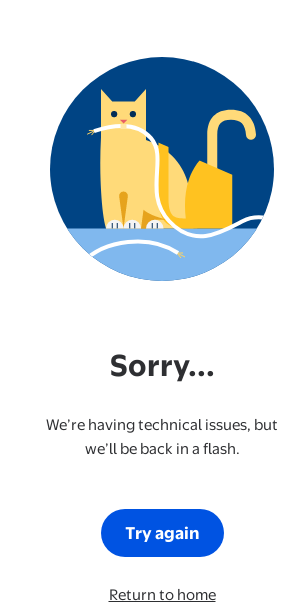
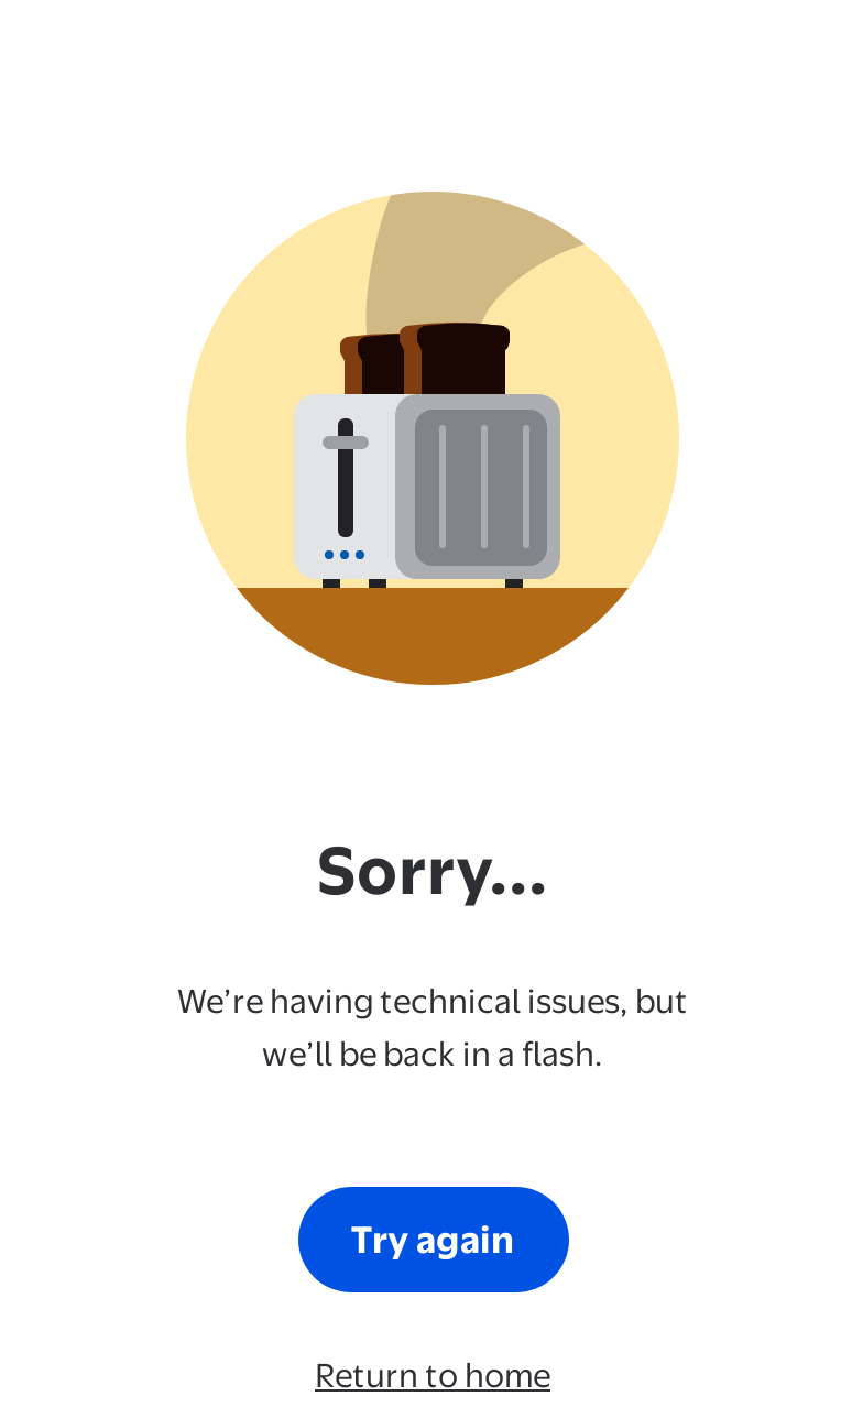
- [image]
+ [image]
